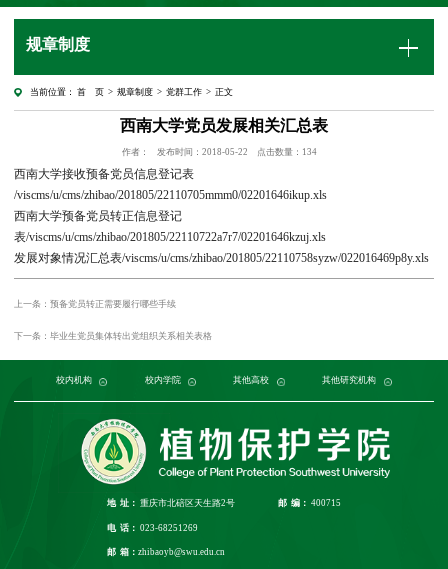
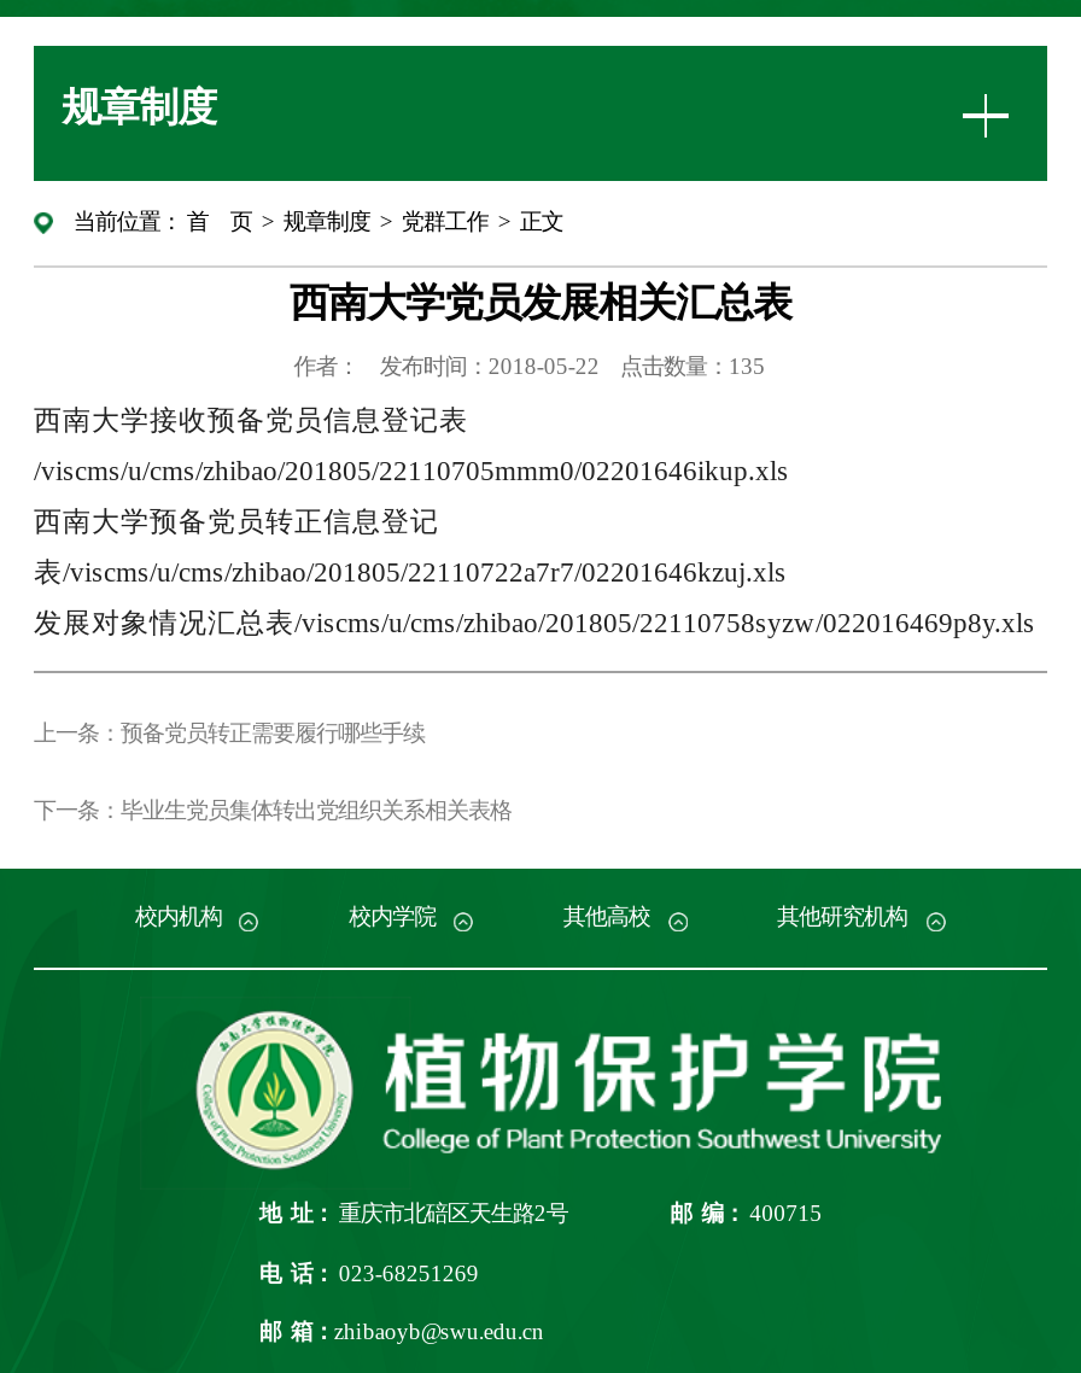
- 作者： 发布时间：2018-05-22 点击数量：134
+ 作者： 发布时间：2018-05-22 点击数量：135
